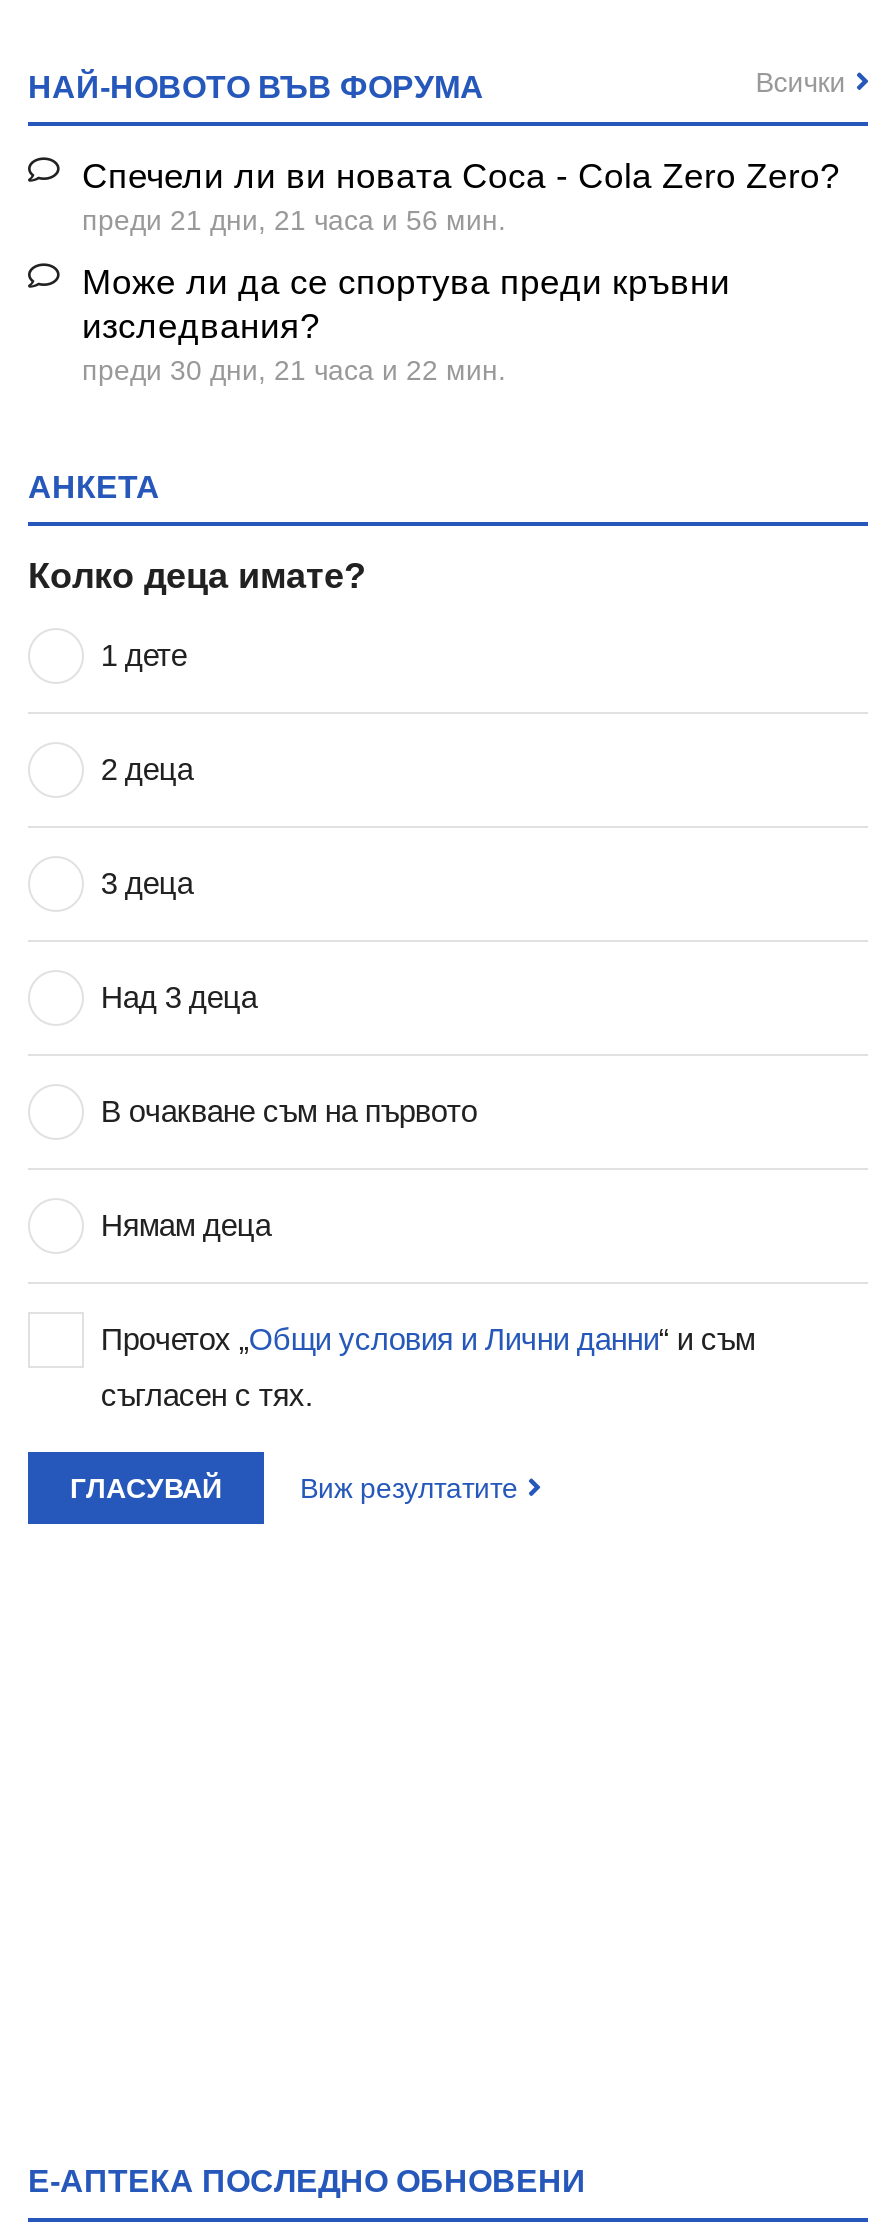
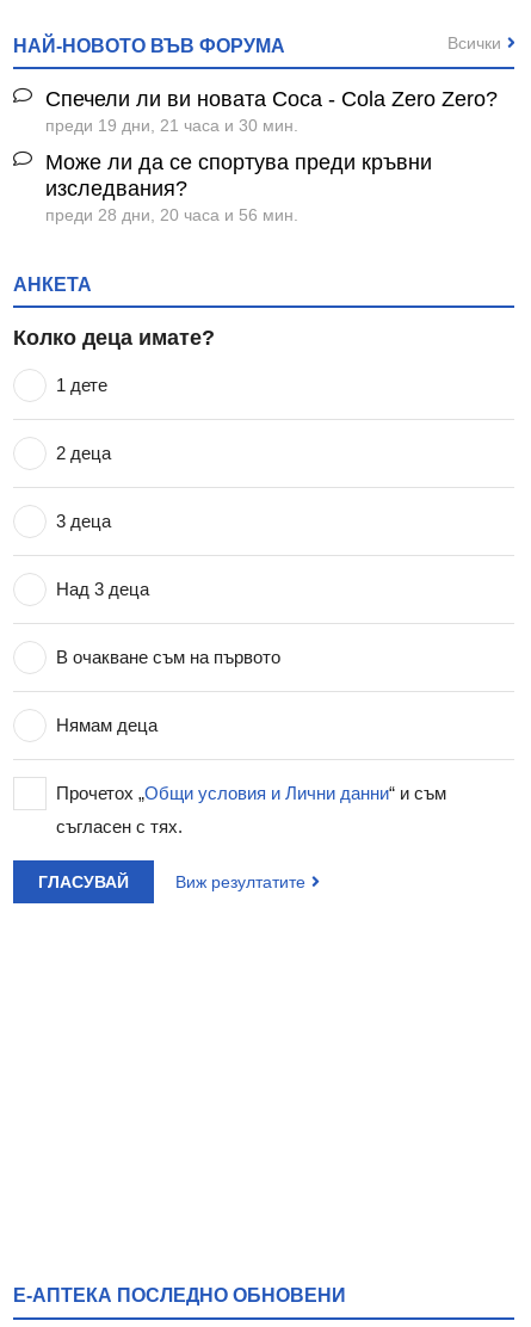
- преди 21 дни, 21 часа и 56 мин.
+ преди 19 дни, 21 часа и 30 мин.

- преди 30 дни, 21 часа и 22 мин.
+ преди 28 дни, 20 часа и 56 мин.
